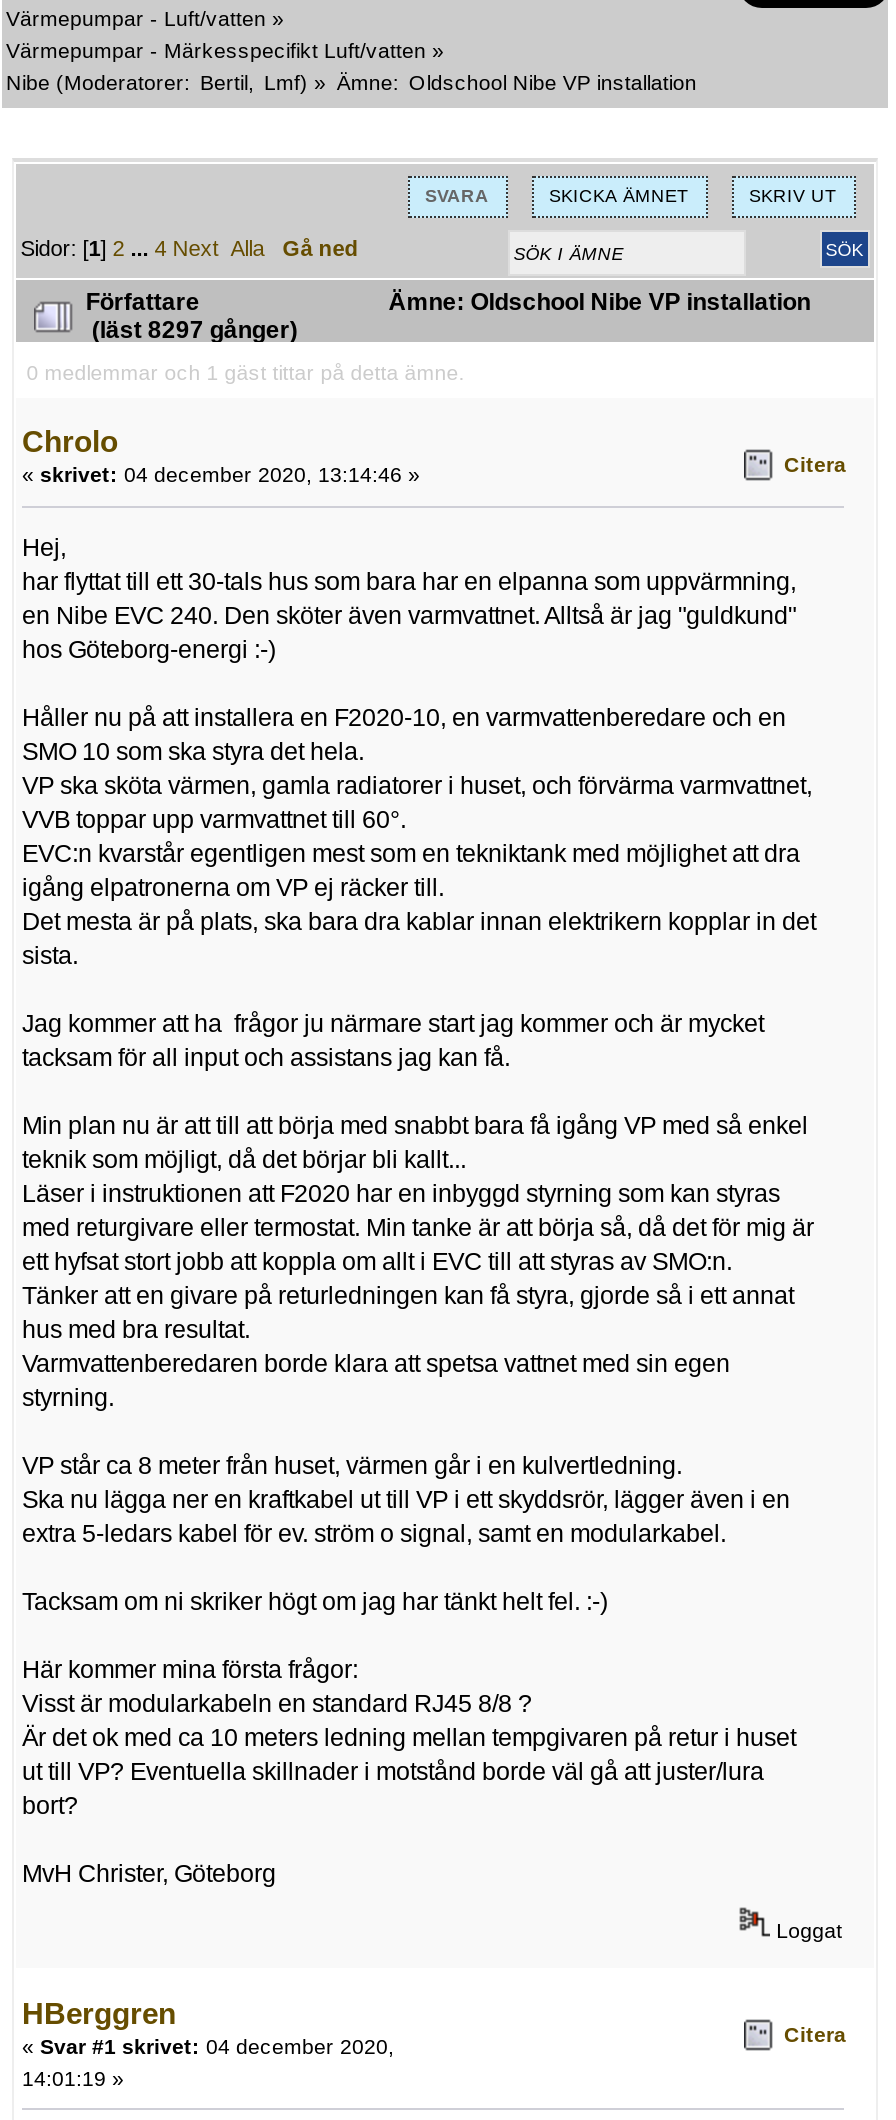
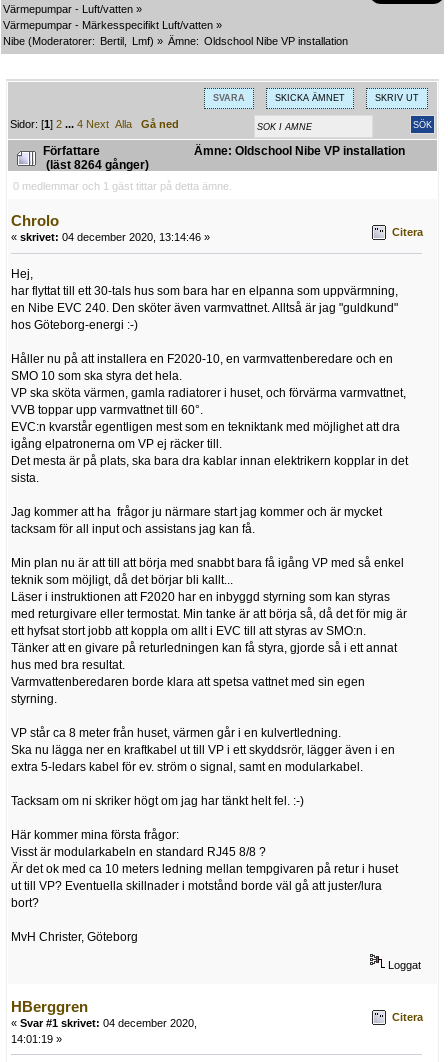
- (läst 8297 gånger)
+ (läst 8264 gånger)
